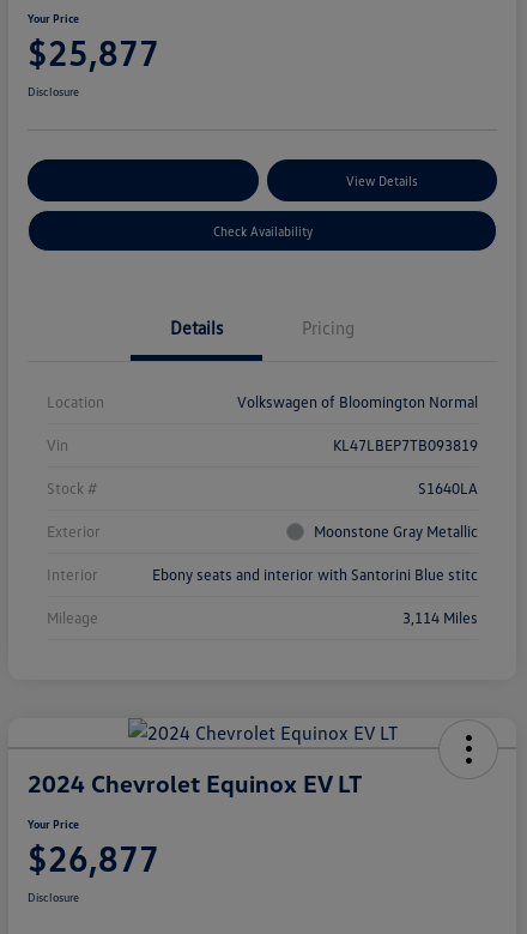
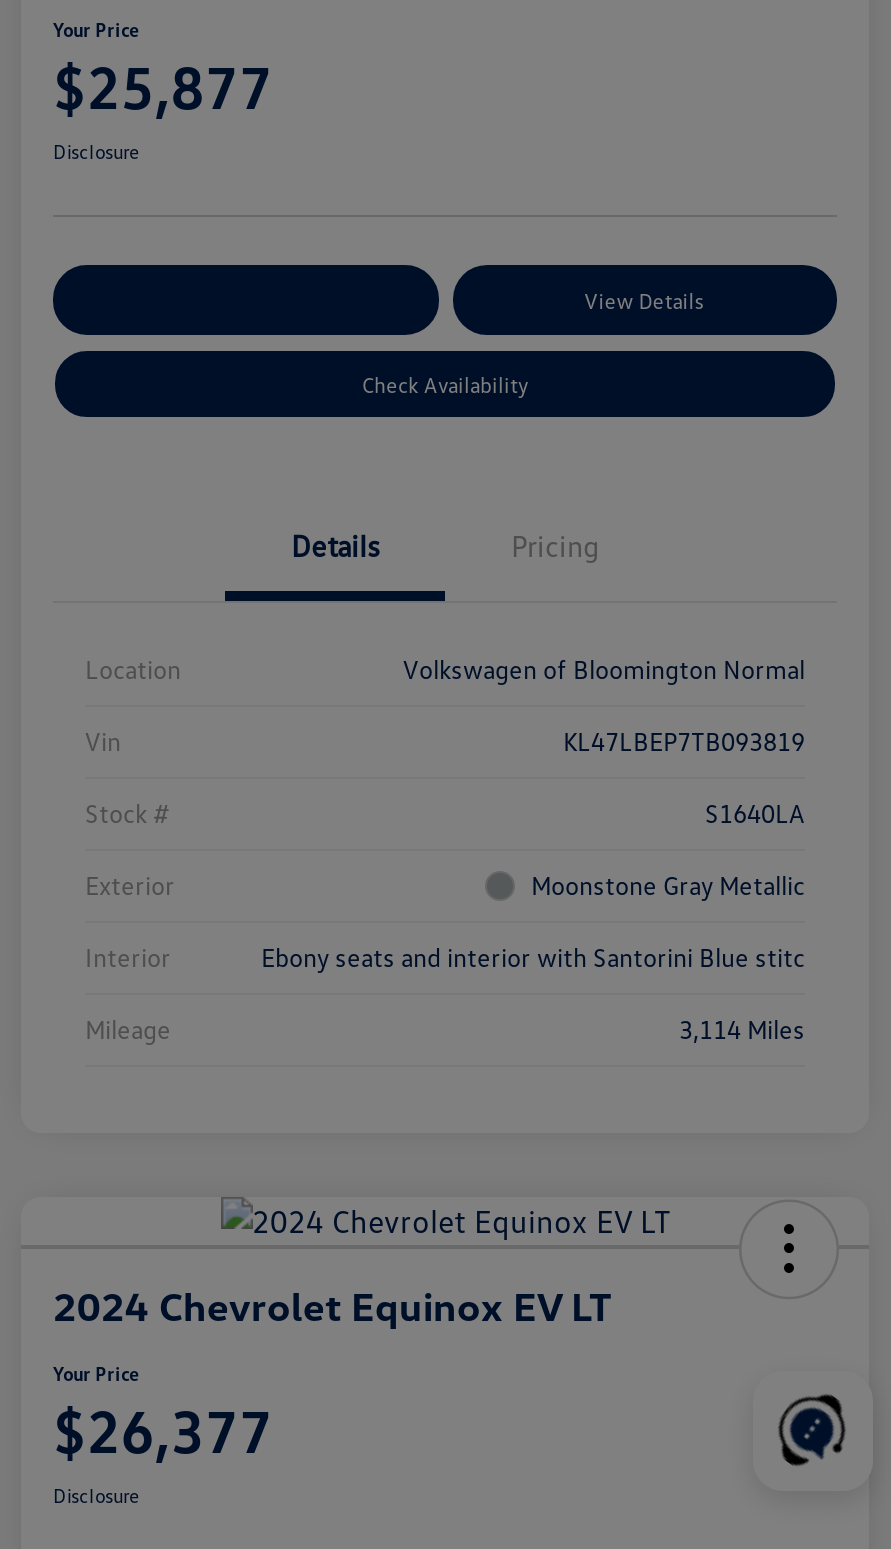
- $26,877
+ $26,377

+ [image]
